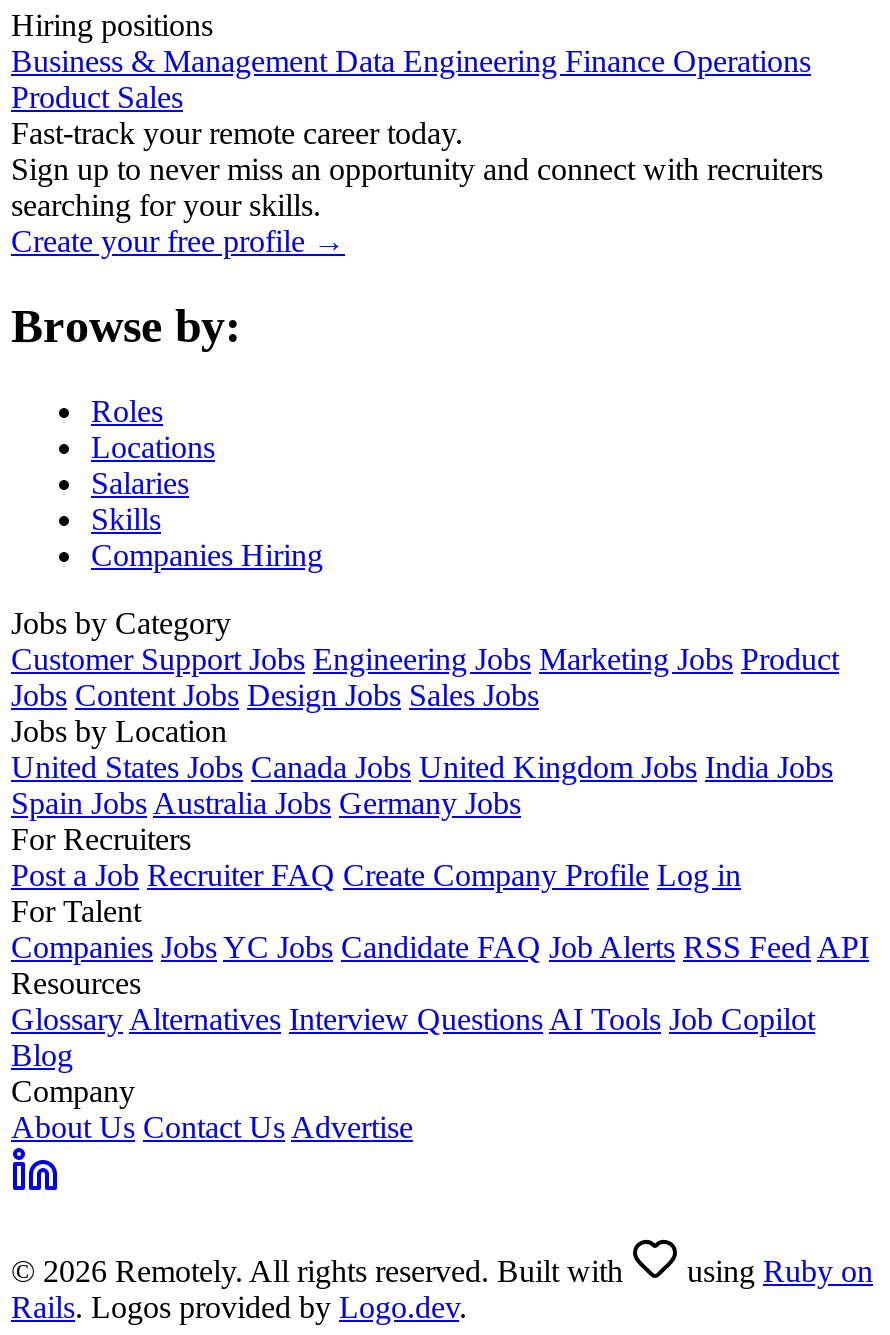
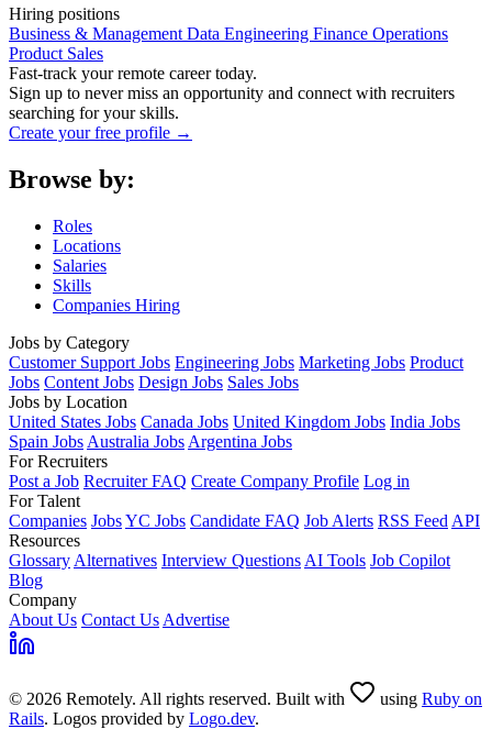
- Spain Jobs Australia Jobs Germany Jobs
+ Spain Jobs Australia Jobs Argentina Jobs
